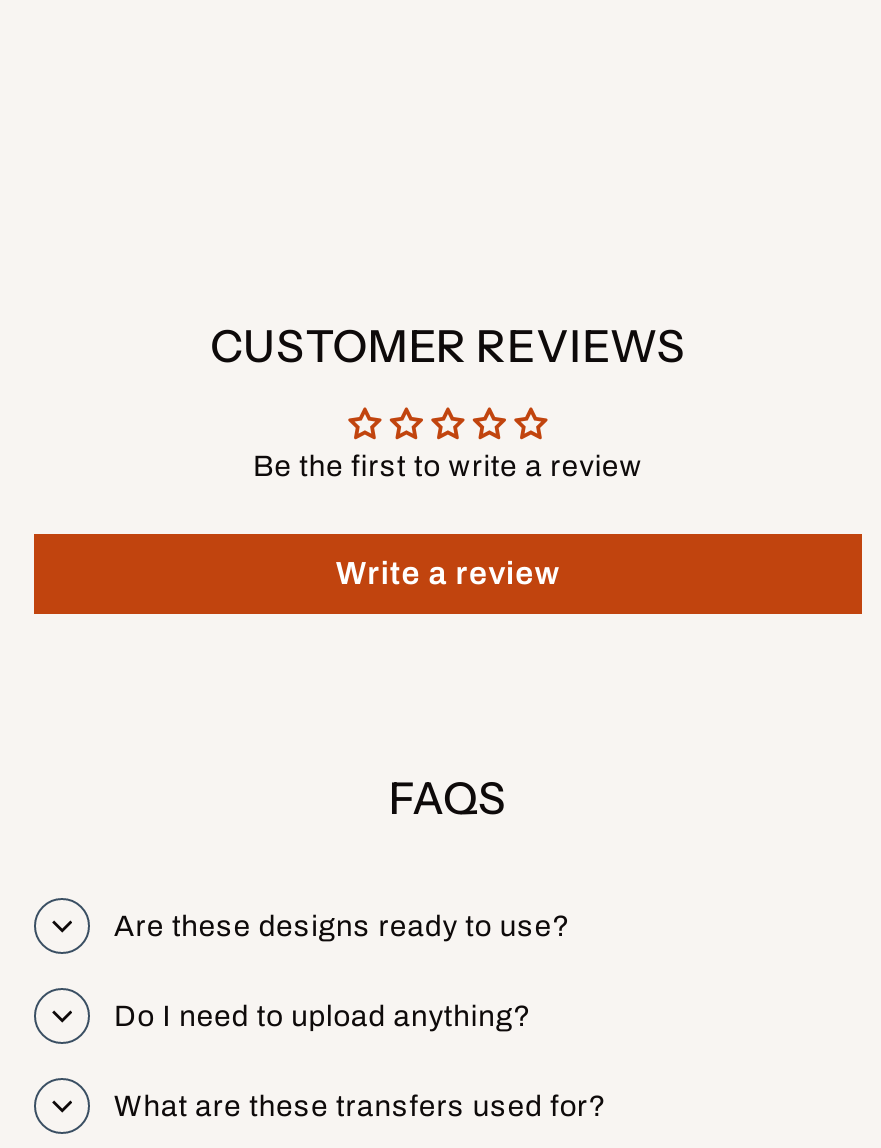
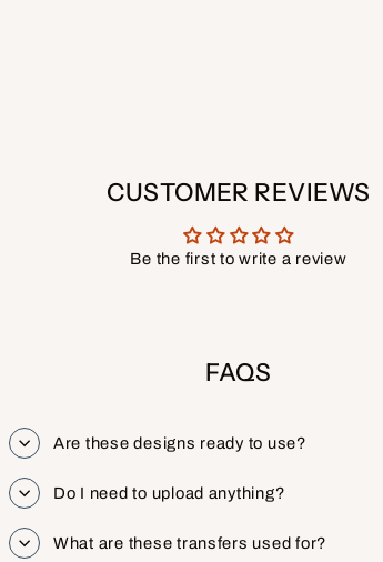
- Write a review
